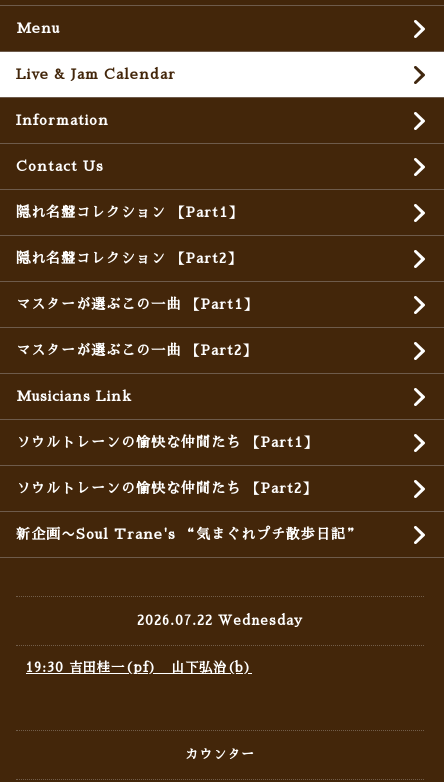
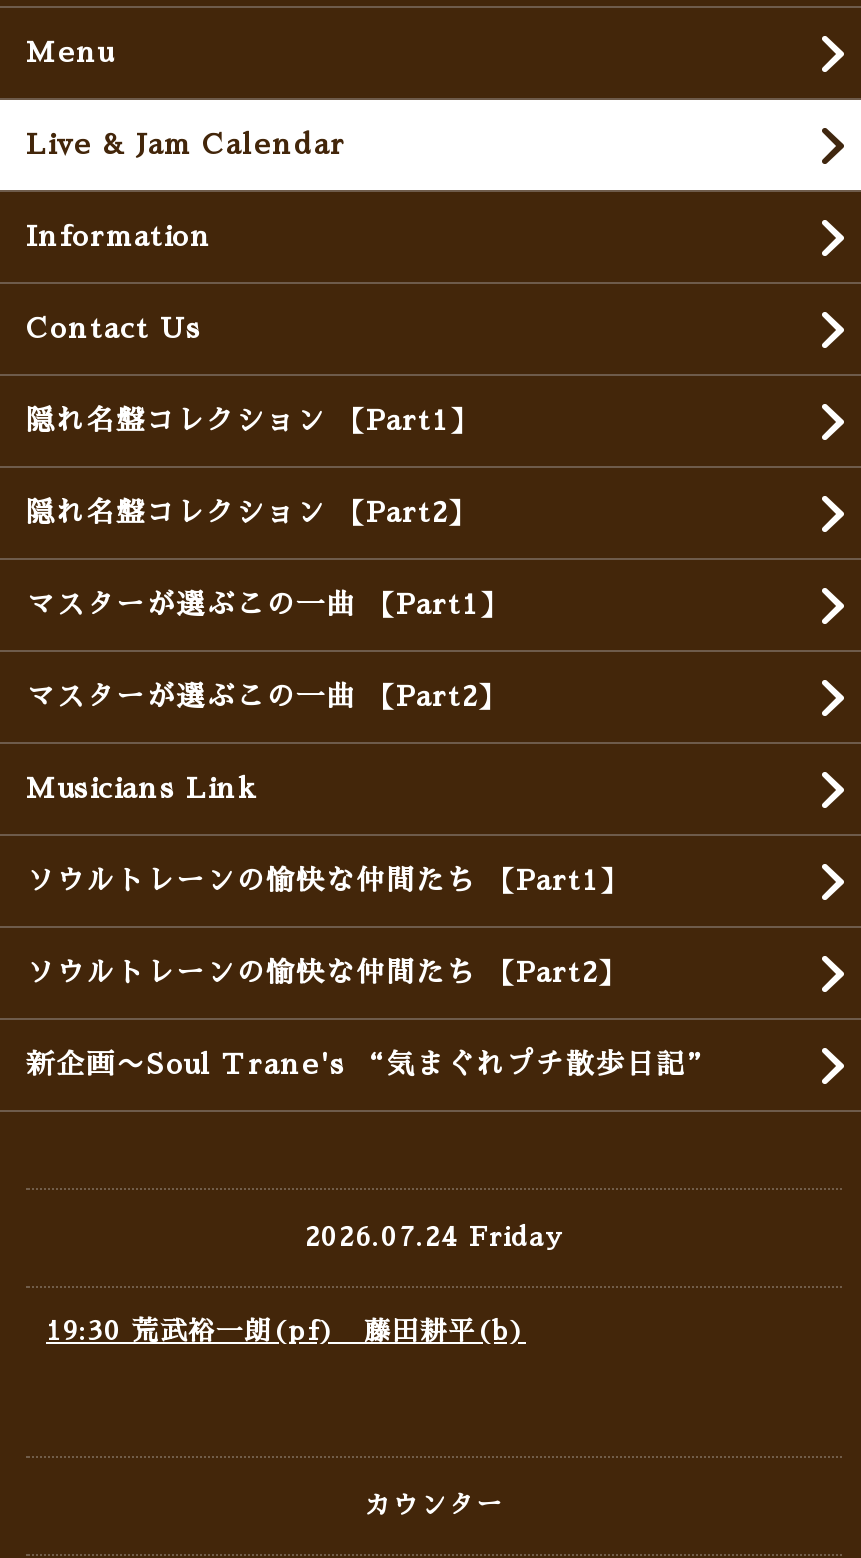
- 2026.07.22 Wednesday
+ 2026.07.24 Friday

- 19:30 吉田桂一(pf) 山下弘治(b)
+ 19:30 荒武裕一朗(pf) 藤田耕平(b)
